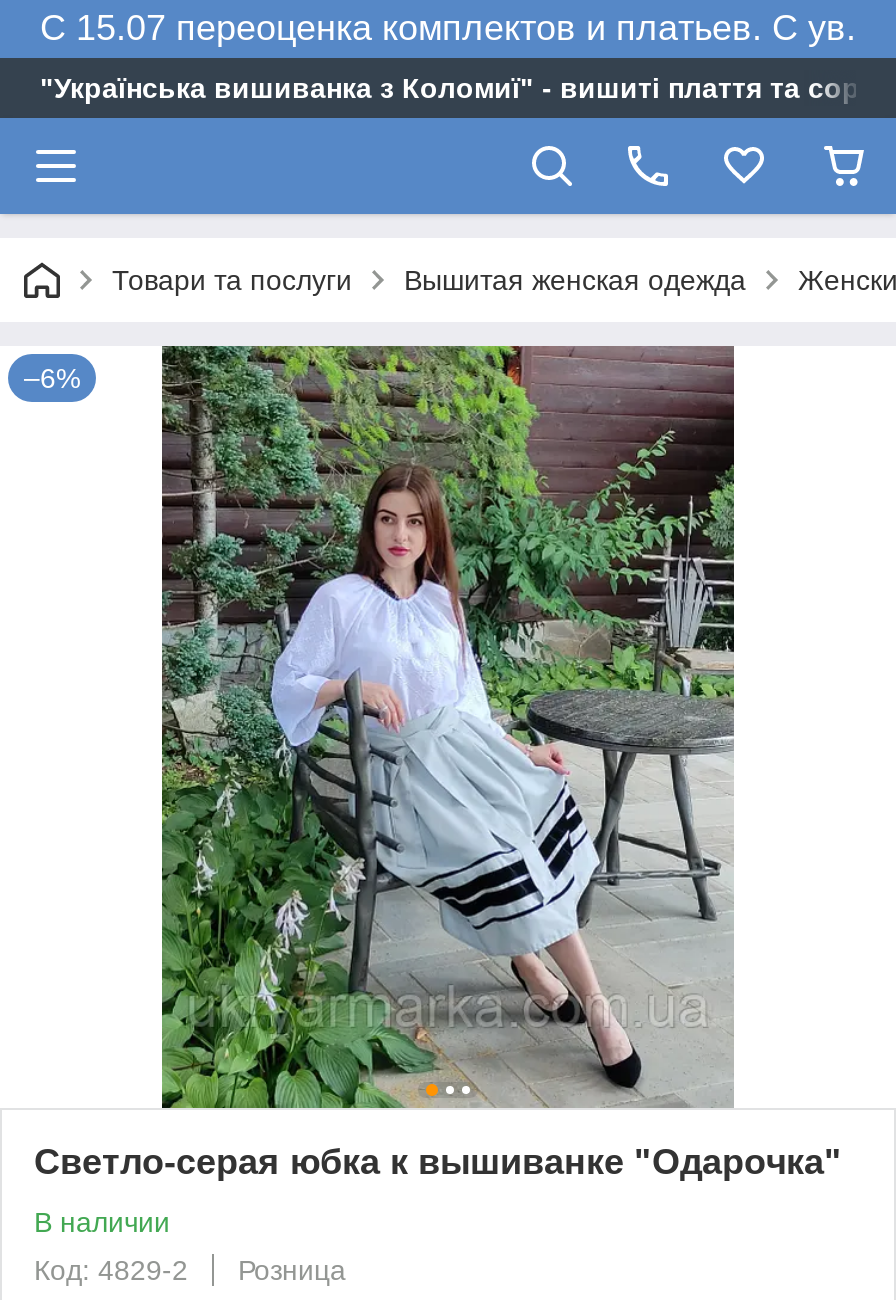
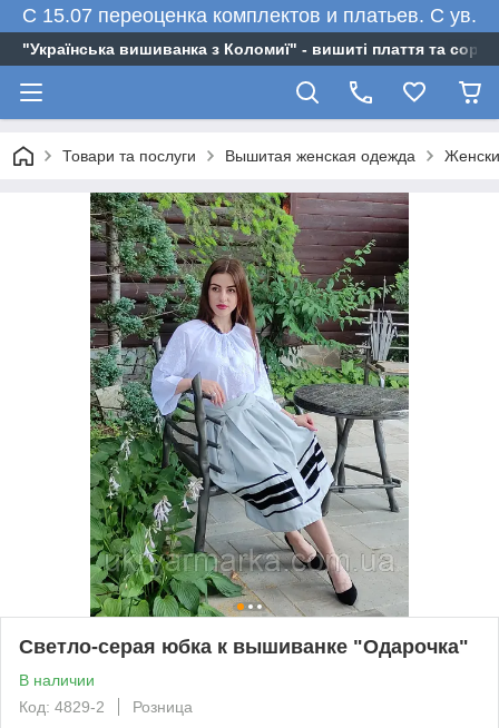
- –6%
